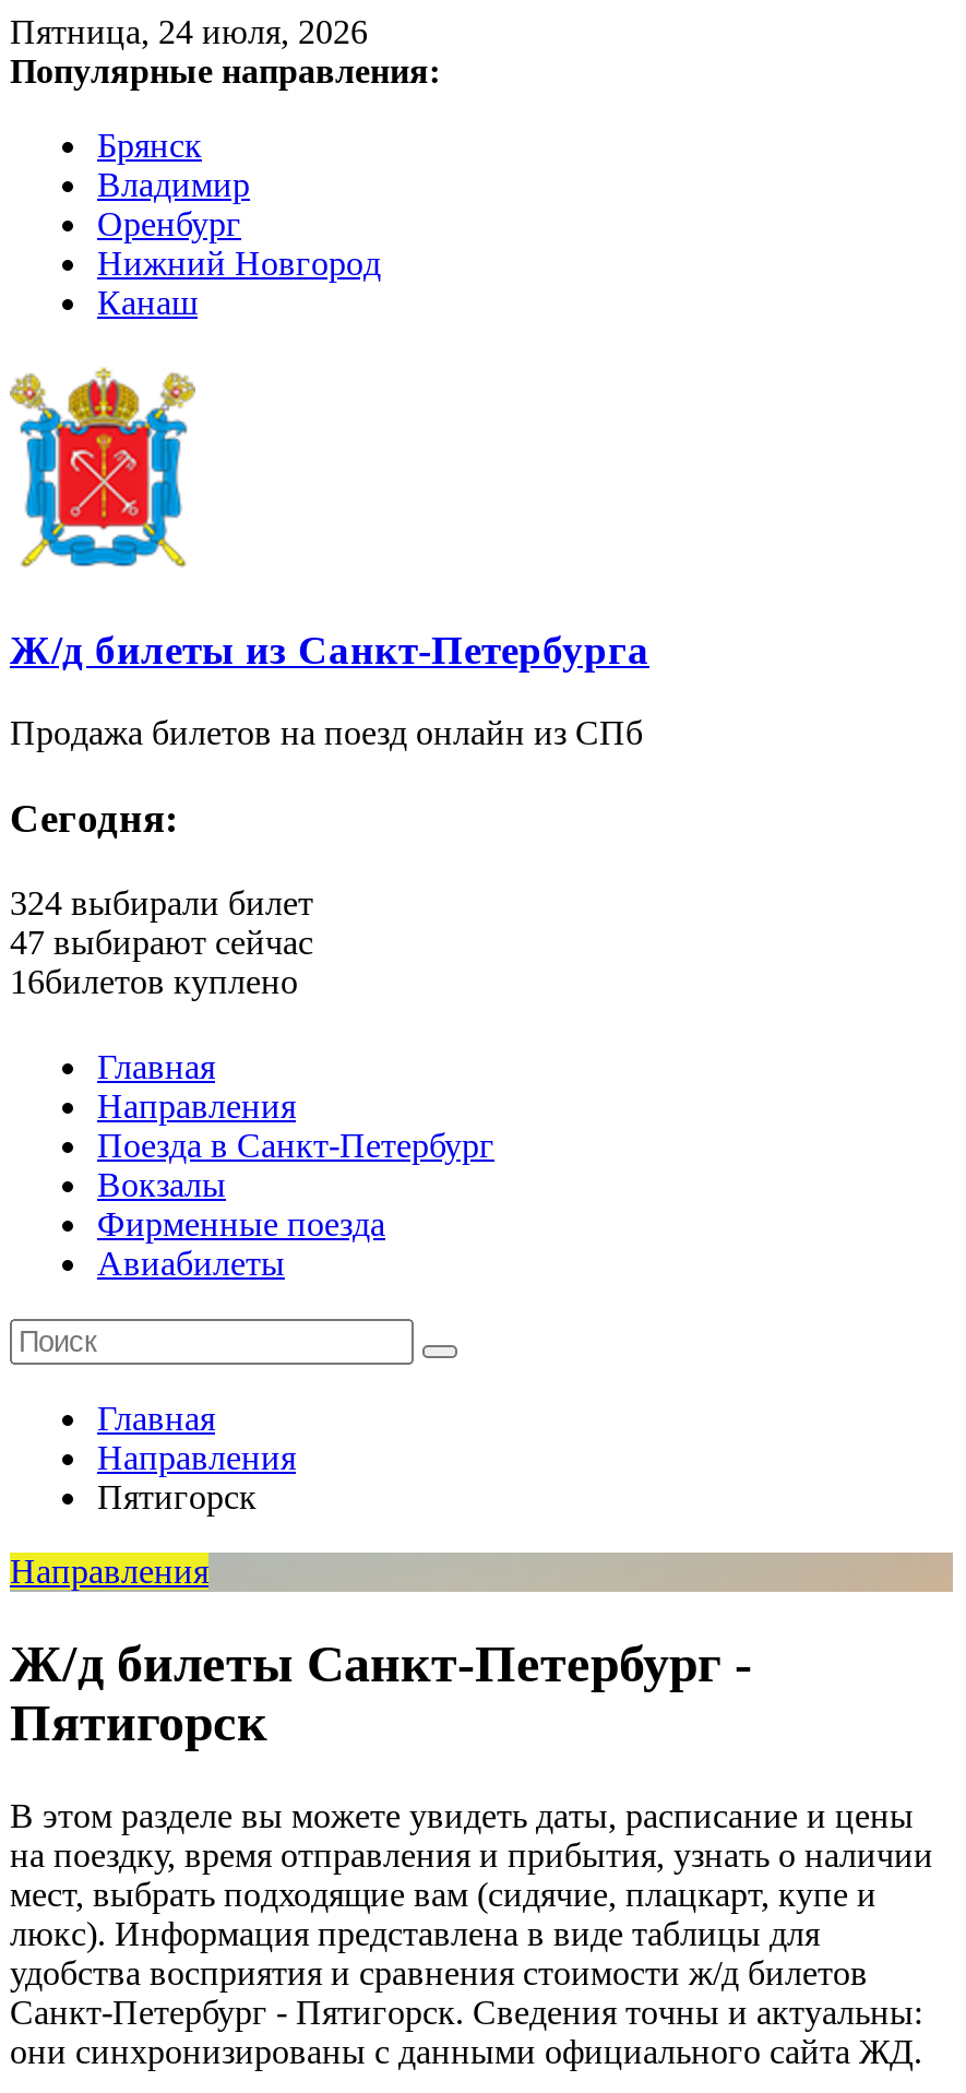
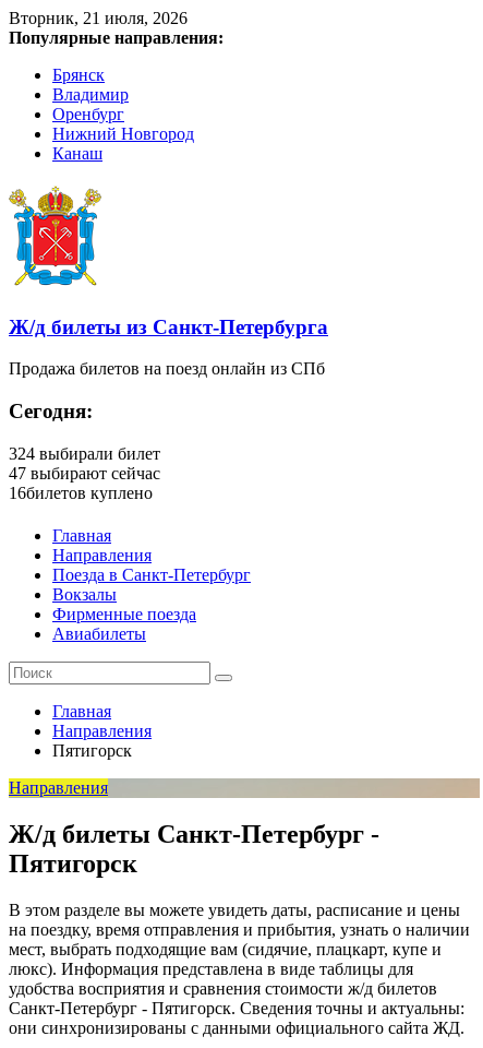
- Пятница, 24 июля, 2026
+ Вторник, 21 июля, 2026
